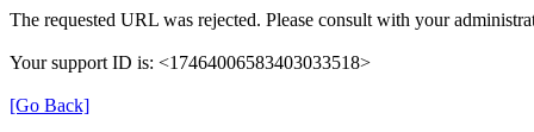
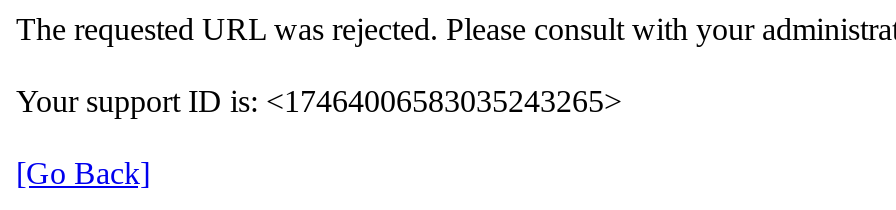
- Your support ID is: <17464006583403033518>
+ Your support ID is: <17464006583035243265>
